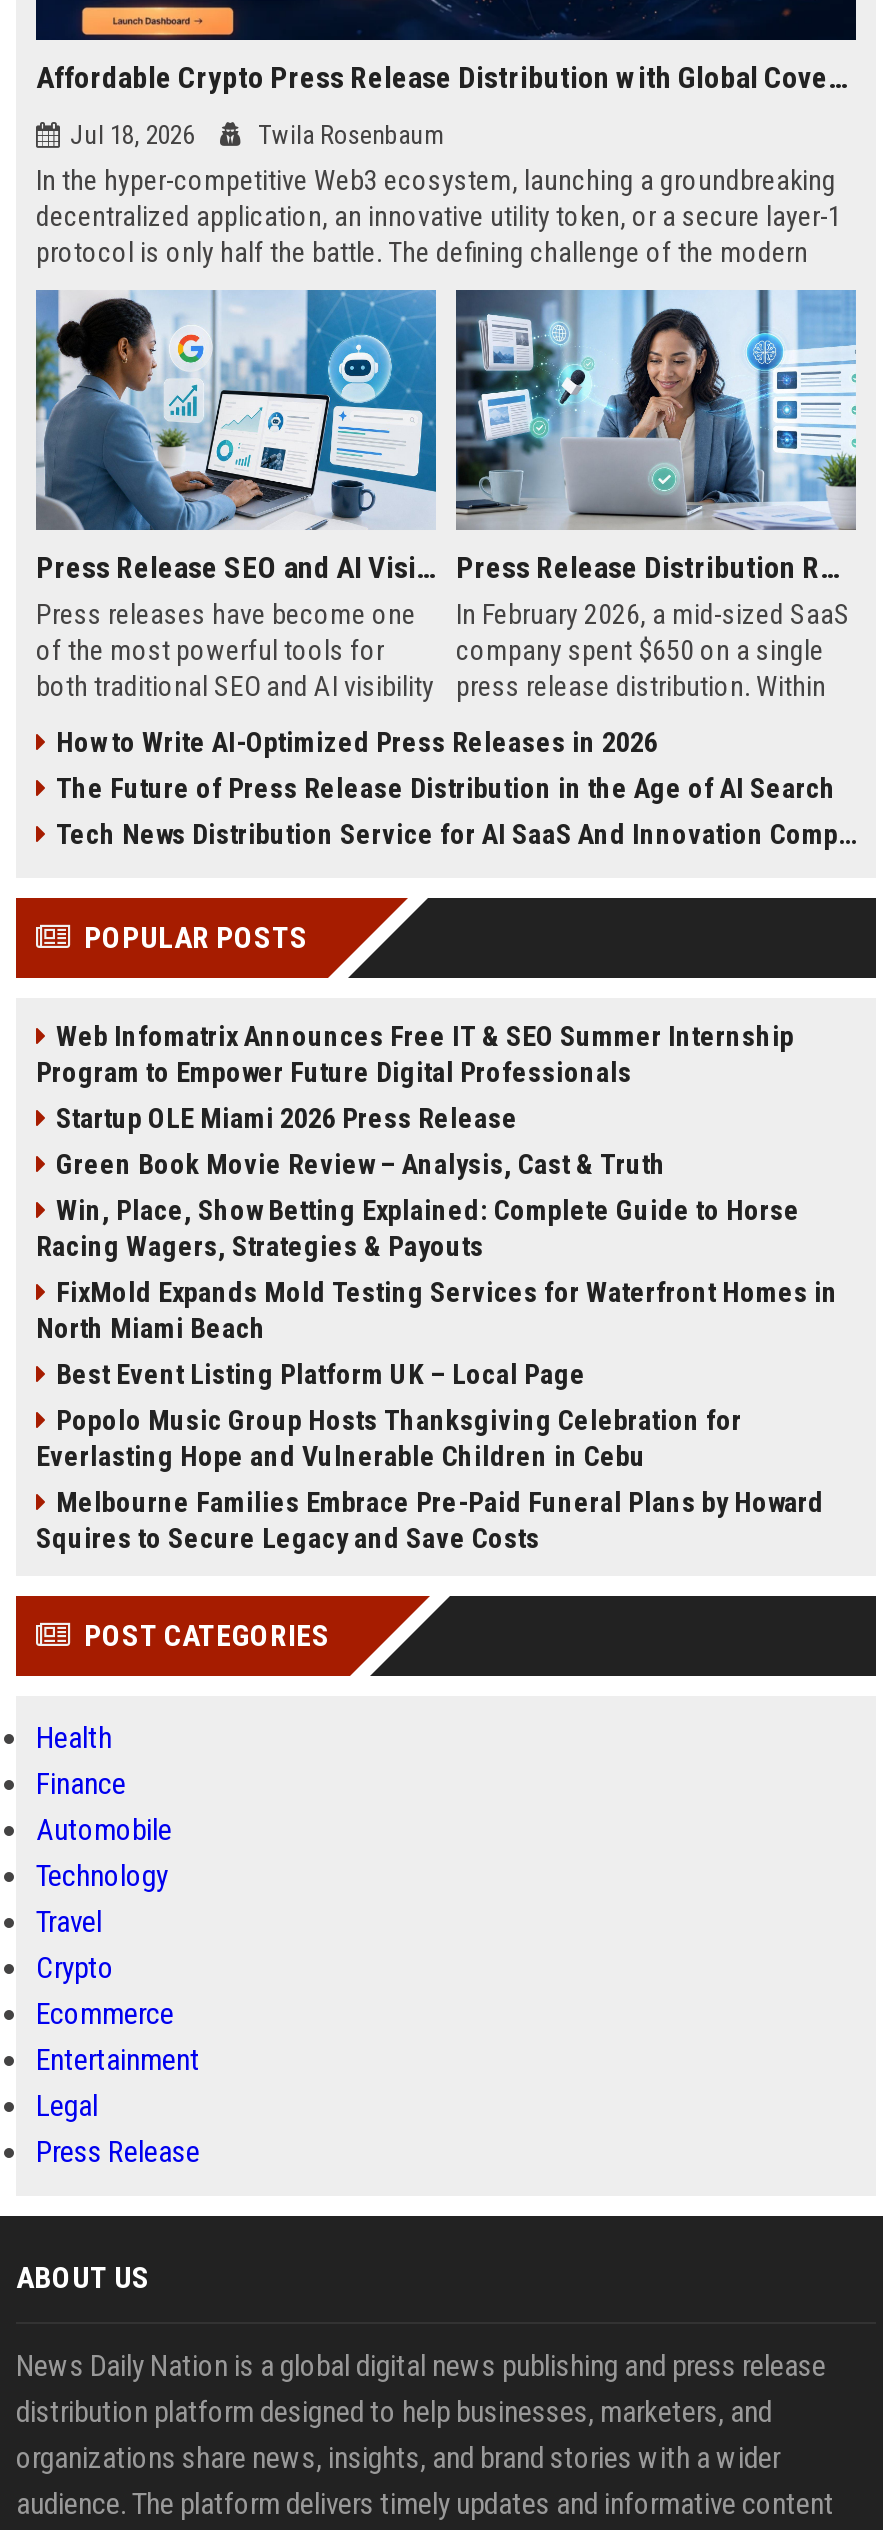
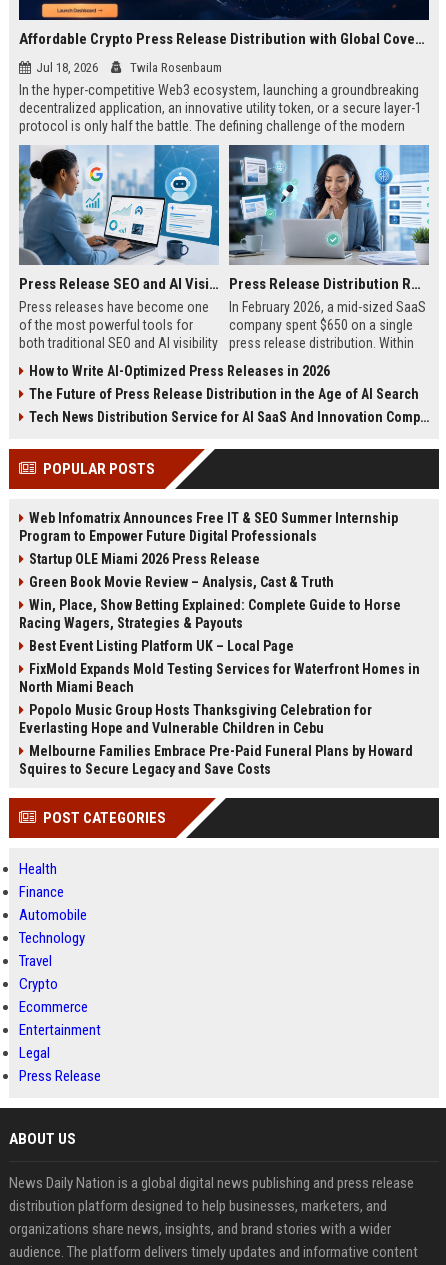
moved down: FixMold Expands Mold Testing Services for Waterfront Homes in | North Miami Beach

moved up: Best Event Listing Platform UK – Local Page
